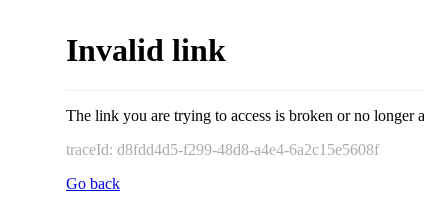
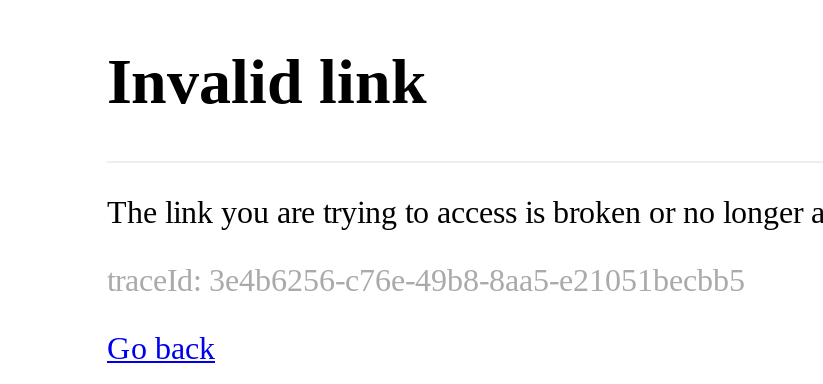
- traceId: d8fdd4d5-f299-48d8-a4e4-6a2c15e5608f
+ traceId: 3e4b6256-c76e-49b8-8aa5-e21051becbb5
